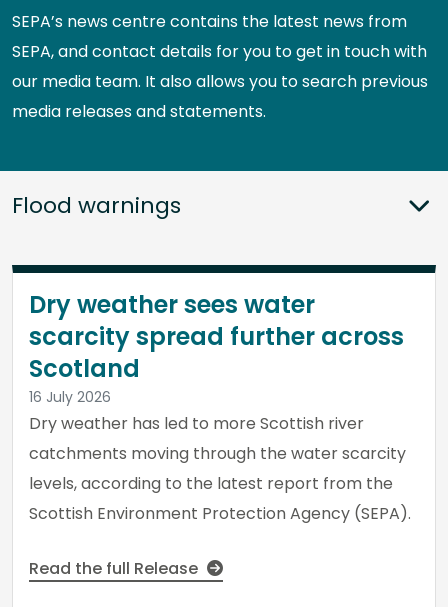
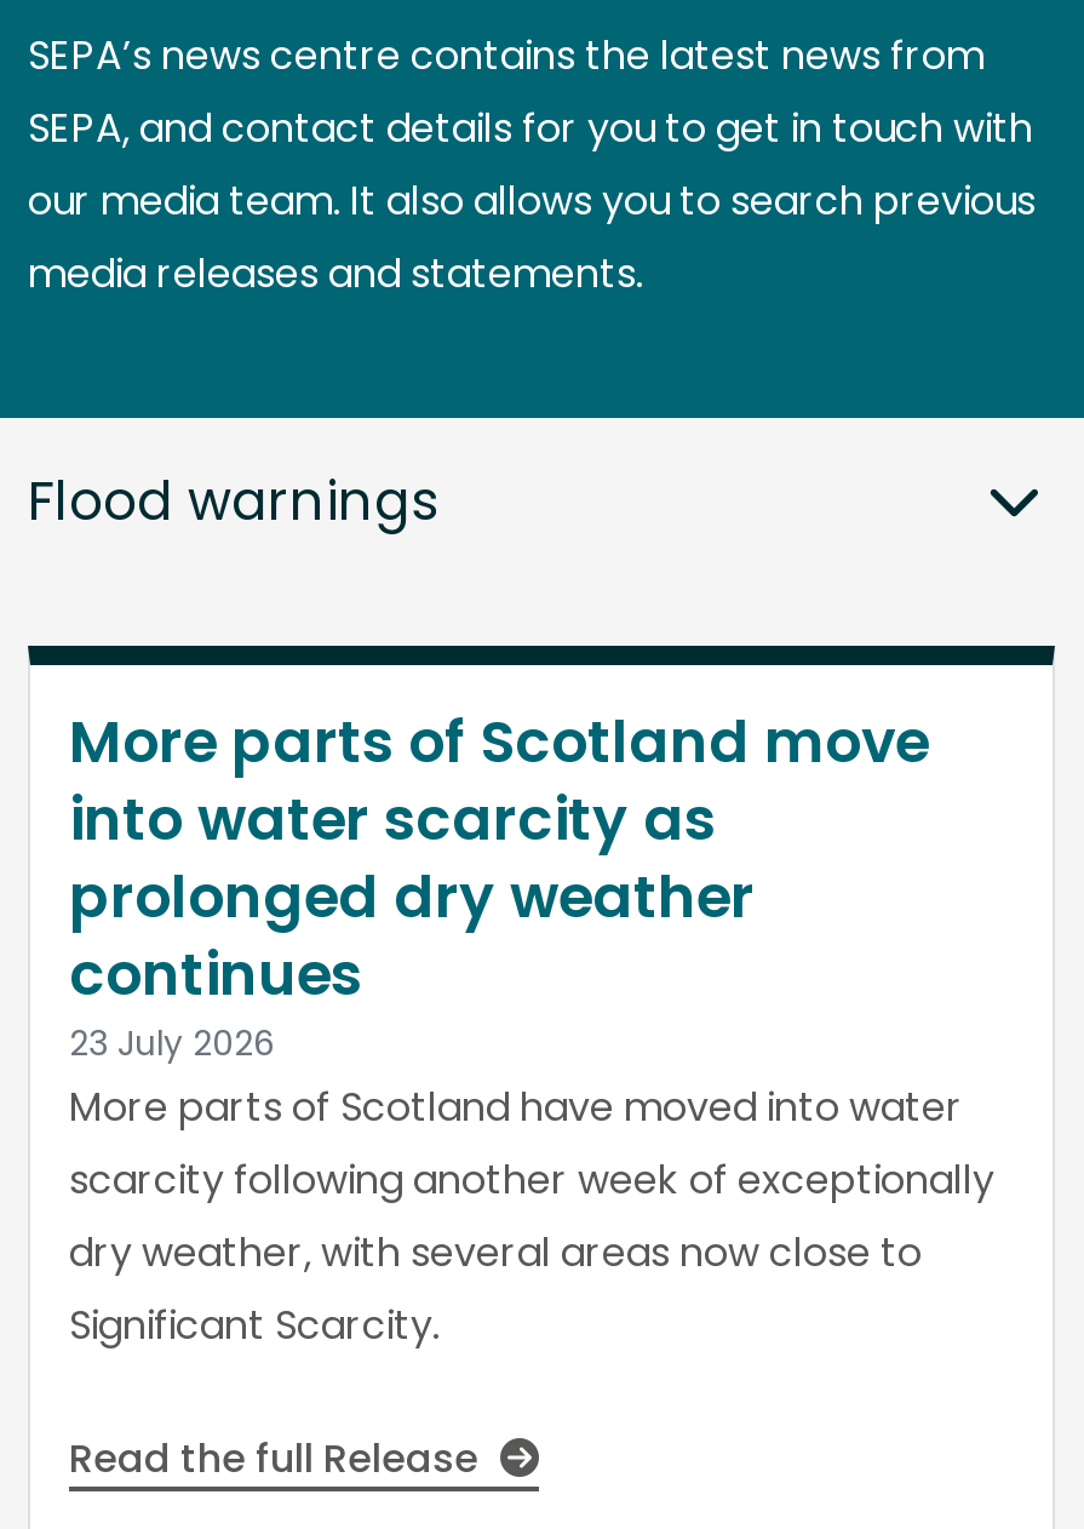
- Dry weather sees water
- scarcity spread further across
- Scotland
- 16 July 2026
- Dry weather has led to more Scottish river
- catchments moving through the water scarcity
- levels, according to the latest report from the
- Scottish Environment Protection Agency (SEPA).
+ More parts of Scotland move
+ into water scarcity as
+ prolonged dry weather
+ continues
+ 23 July 2026
+ More parts of Scotland have moved into water
+ scarcity following another week of exceptionally
+ dry weather, with several areas now close to
+ Significant Scarcity.
